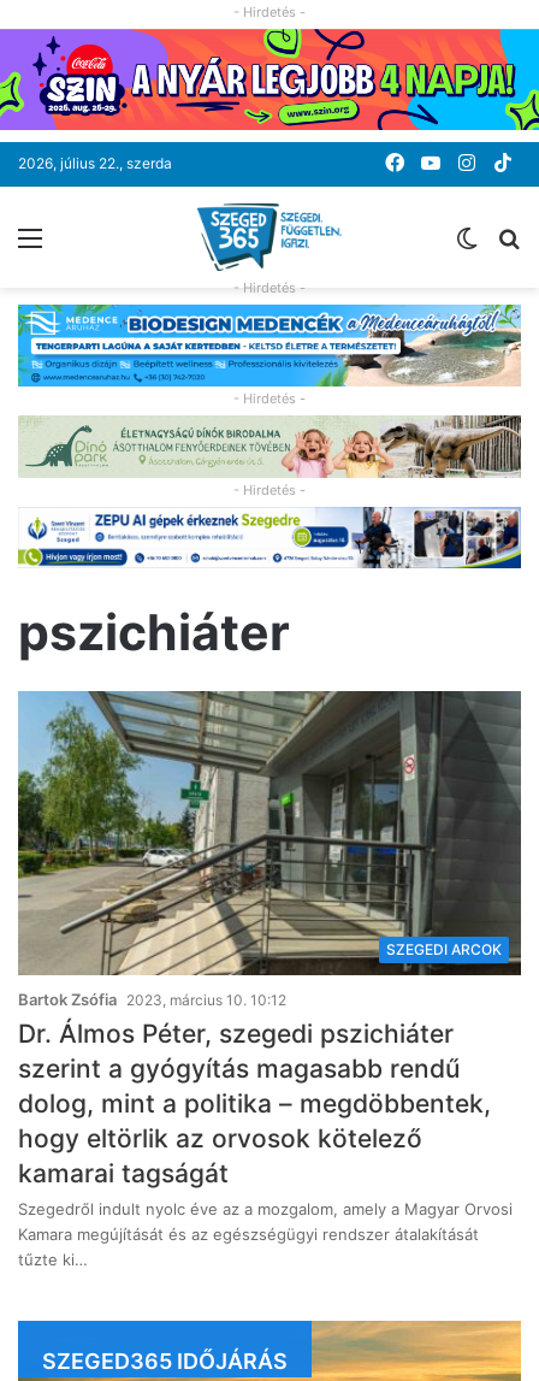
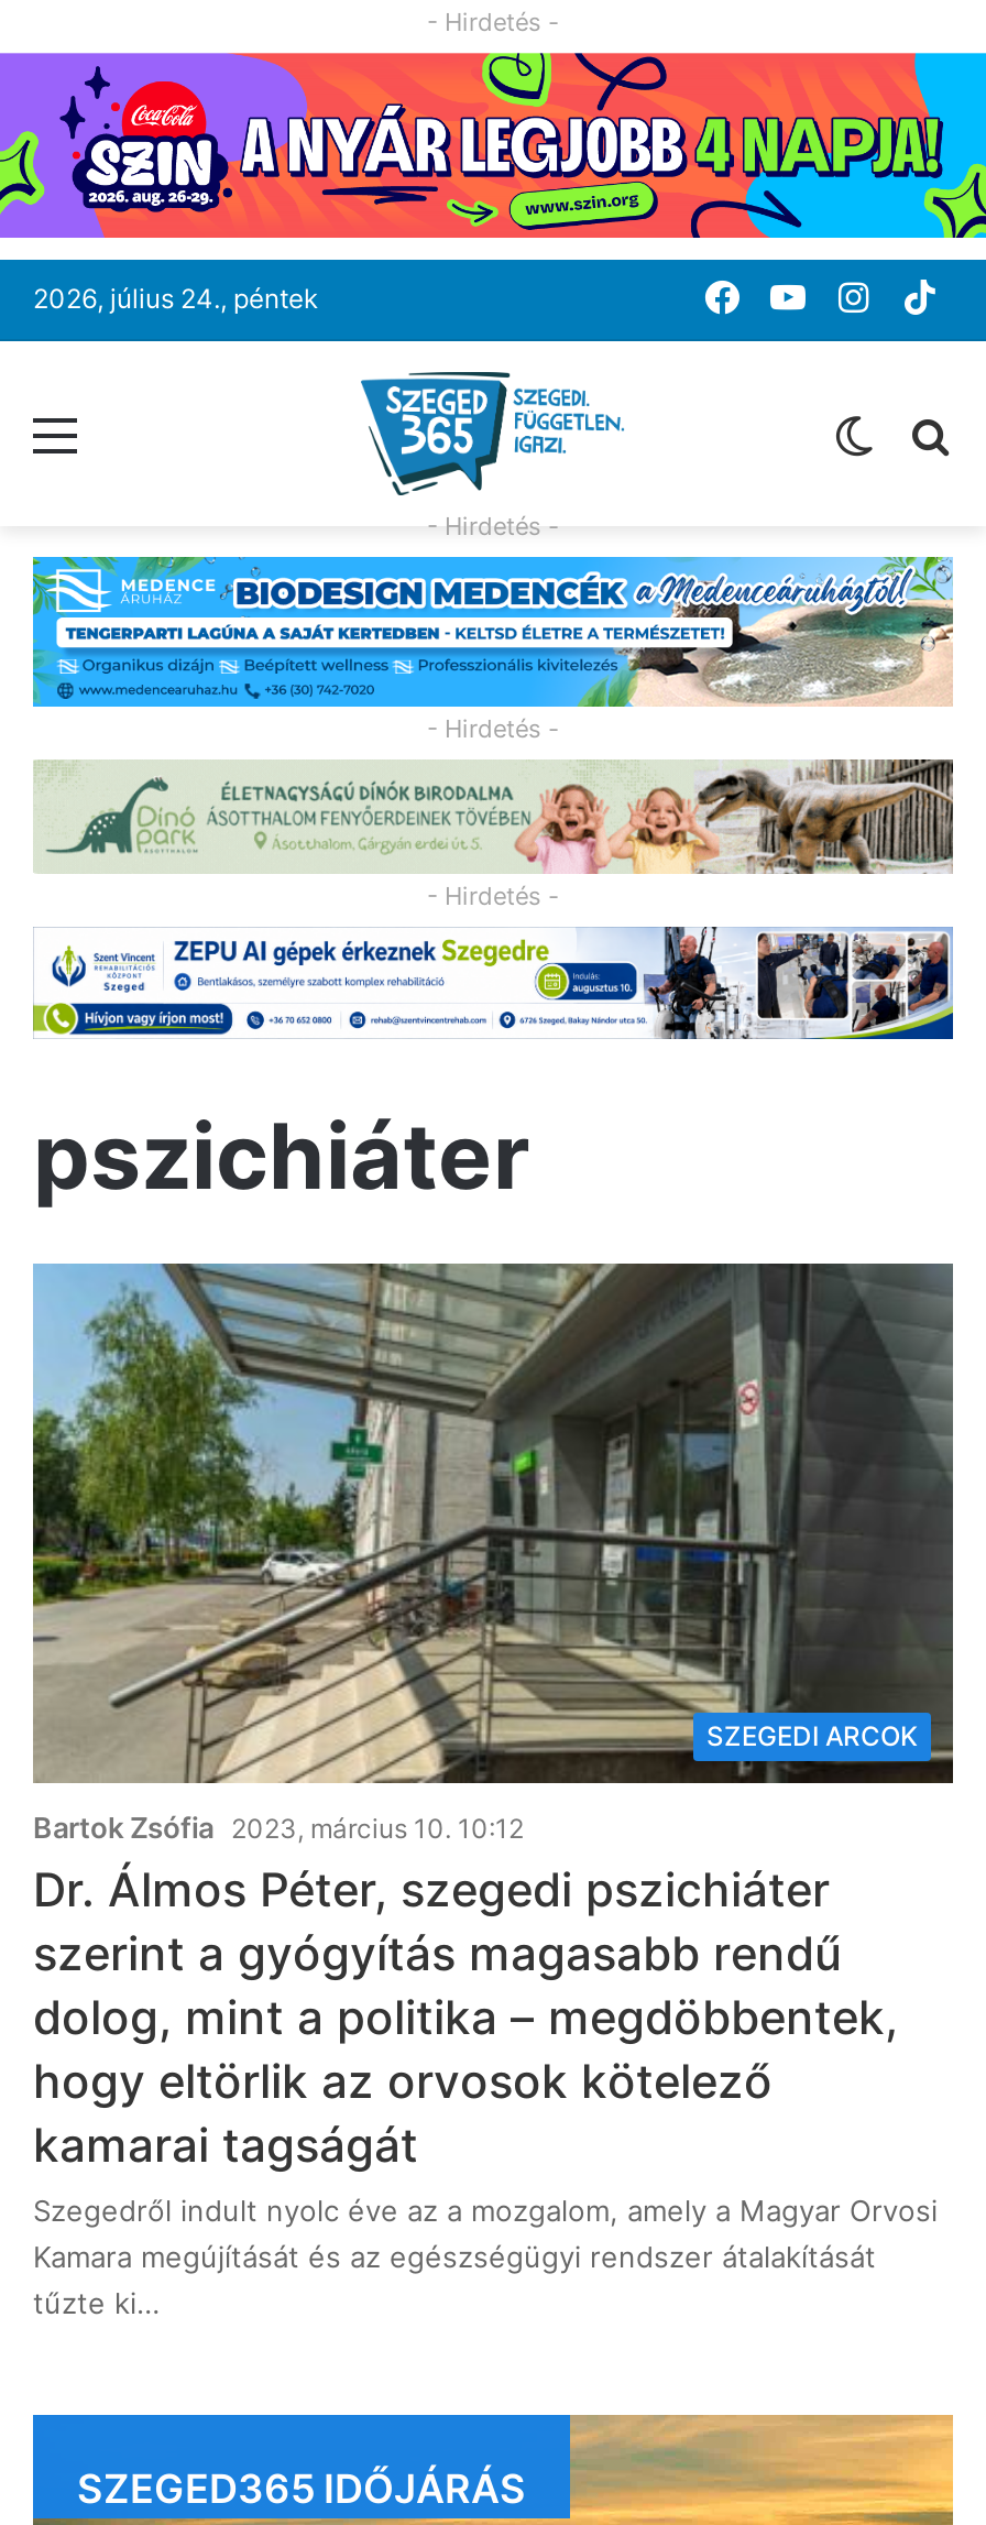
- 2026, július 22., szerda
+ 2026, július 24., péntek
